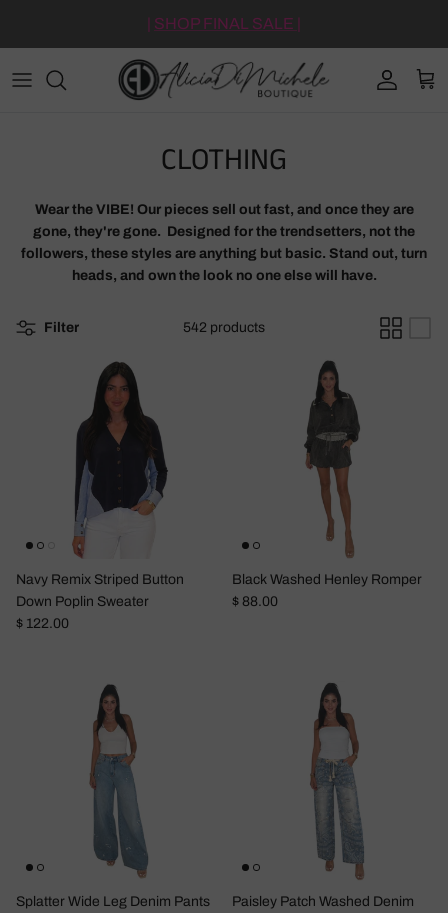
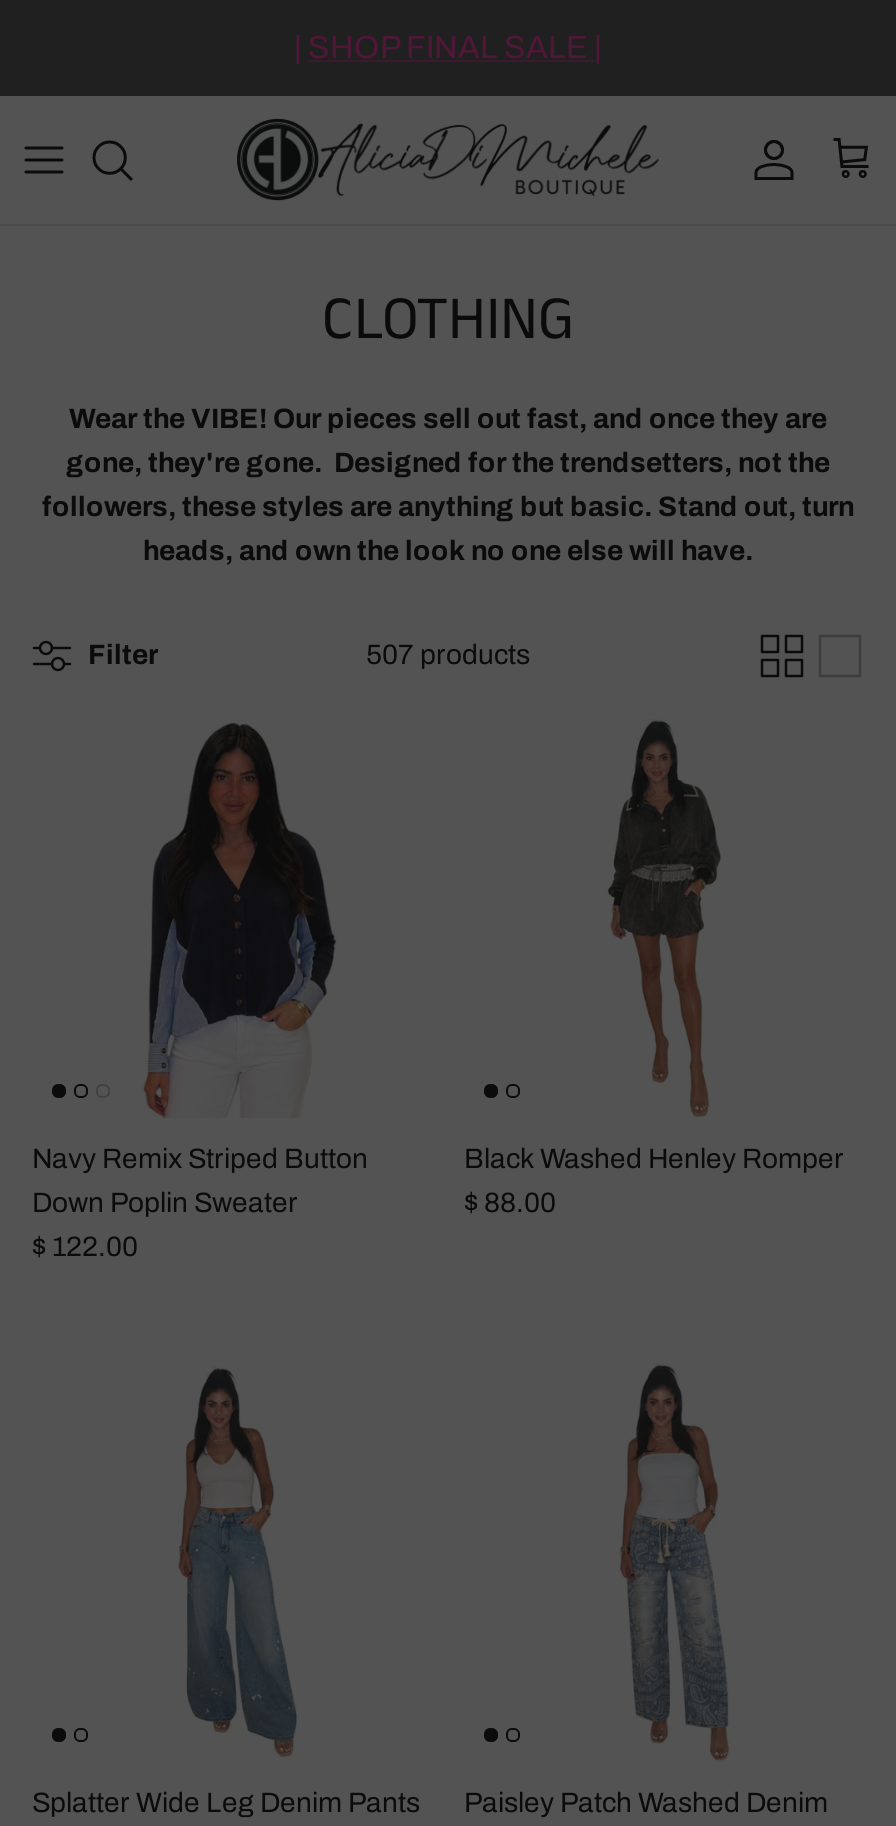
- 542 products
+ 507 products
